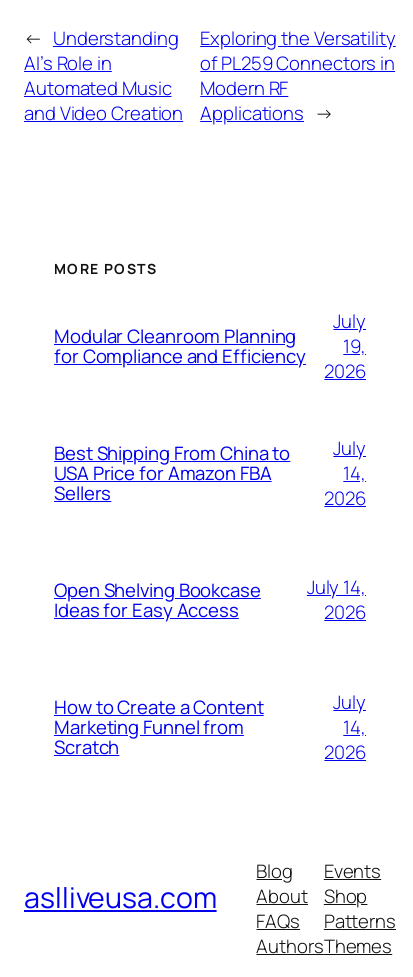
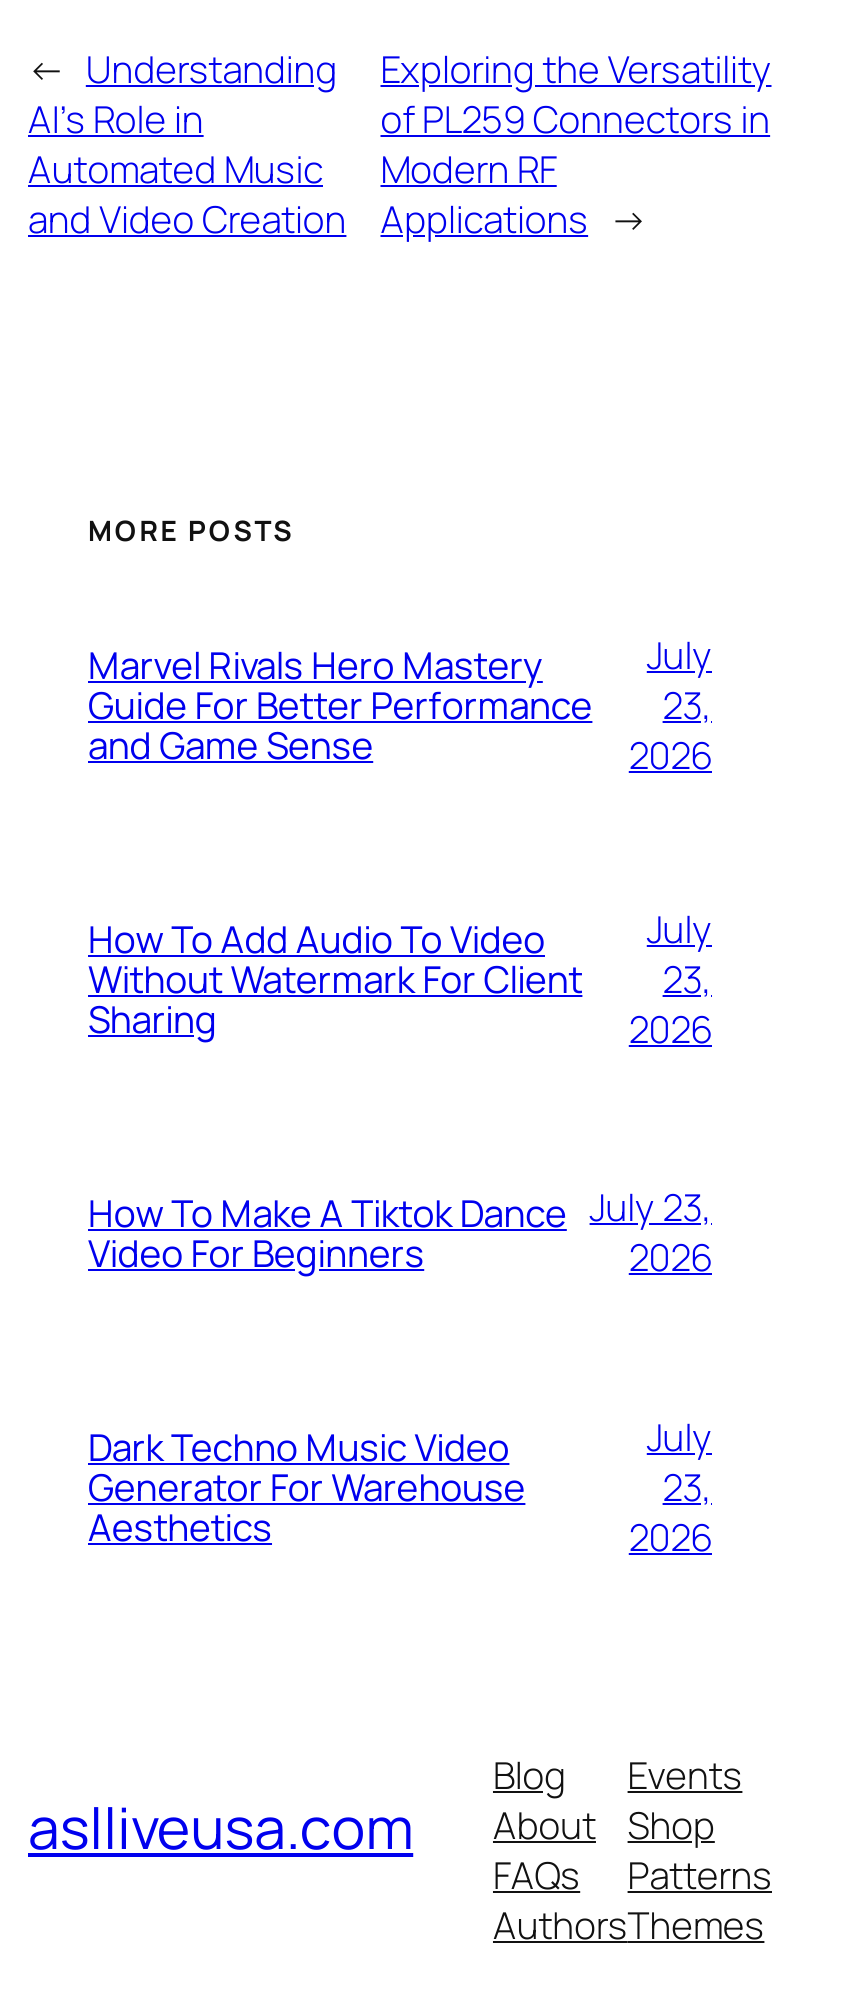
- Modular Cleanroom Planning
- for Compliance and Efficiency
+ Marvel Rivals Hero Mastery
+ Guide For Better Performance
+ and Game Sense

- 19,
+ 23,

- Best Shipping From China to
- USA Price for Amazon FBA
- Sellers
+ How To Add Audio To Video
+ Without Watermark For Client
+ Sharing

- 14,
+ 23,

- Open Shelving Bookcase
- Ideas for Easy Access
+ How To Make A Tiktok Dance
+ Video For Beginners

- July 14,
+ July 23,

- How to Create a Content
- Marketing Funnel from
- Scratch
+ Dark Techno Music Video
+ Generator For Warehouse
+ Aesthetics

- 14,
+ 23,
